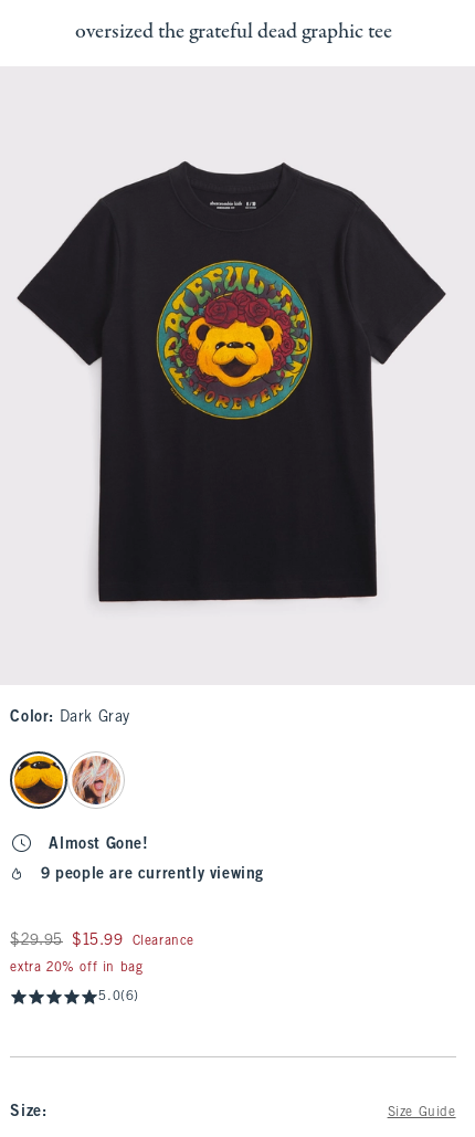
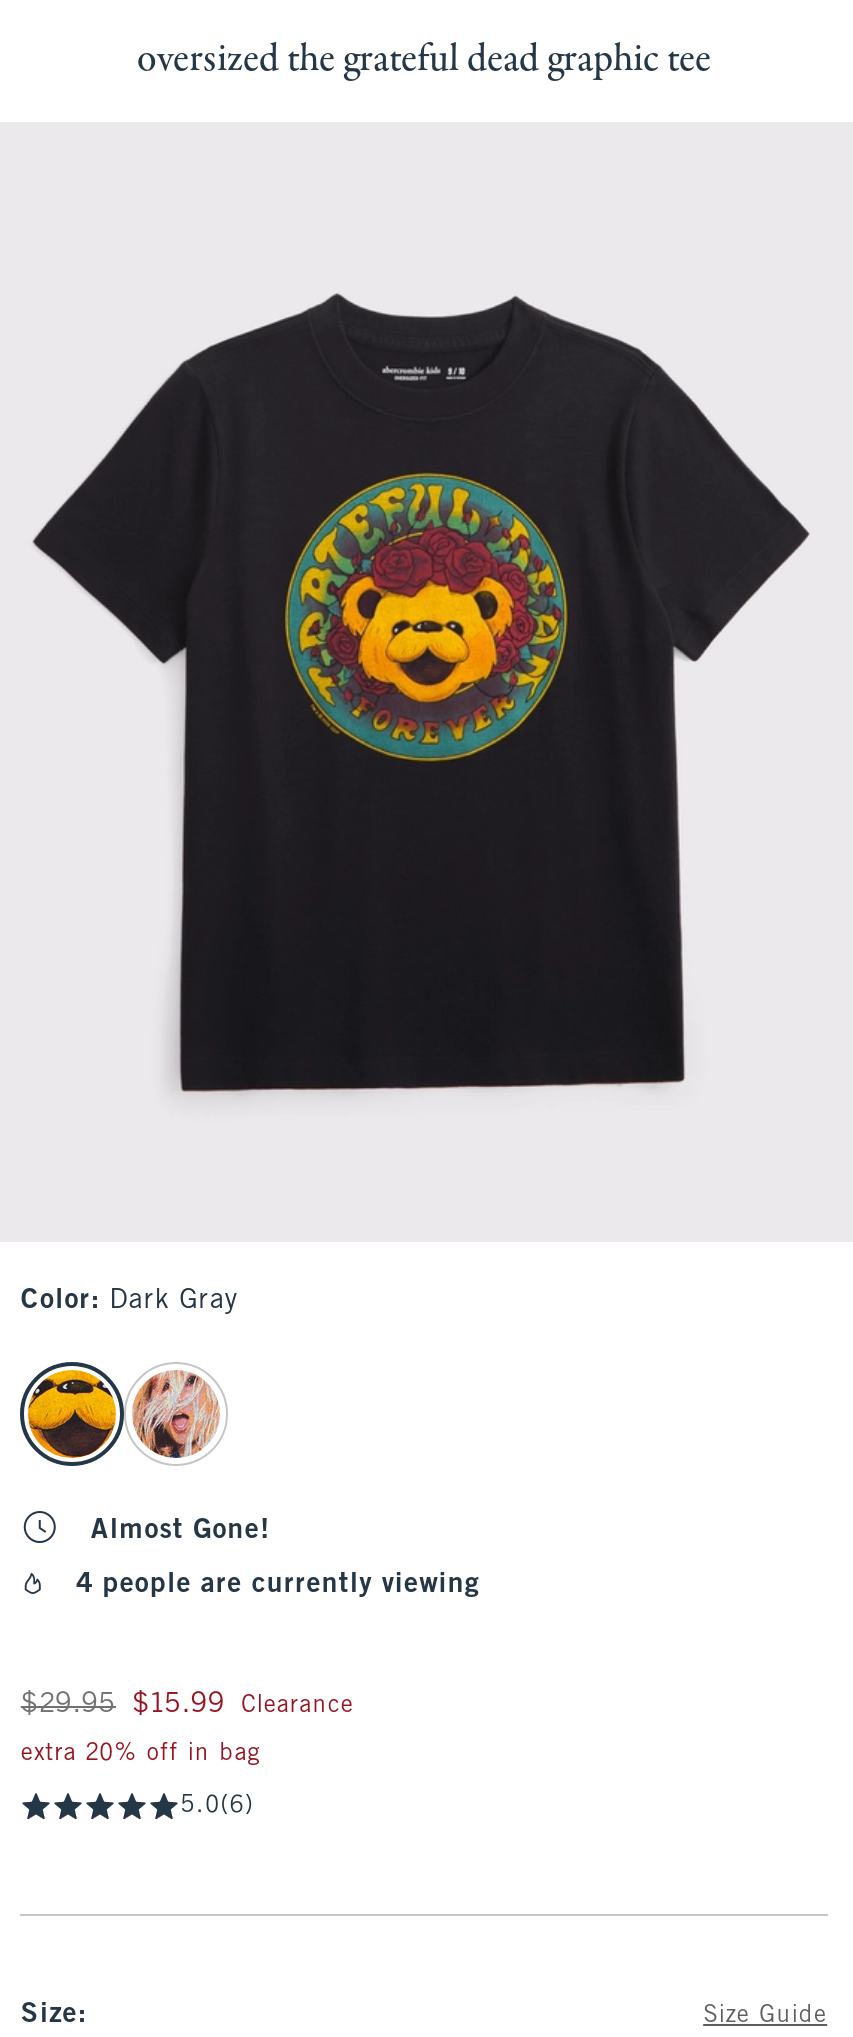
- 9 people are currently viewing
+ 4 people are currently viewing
